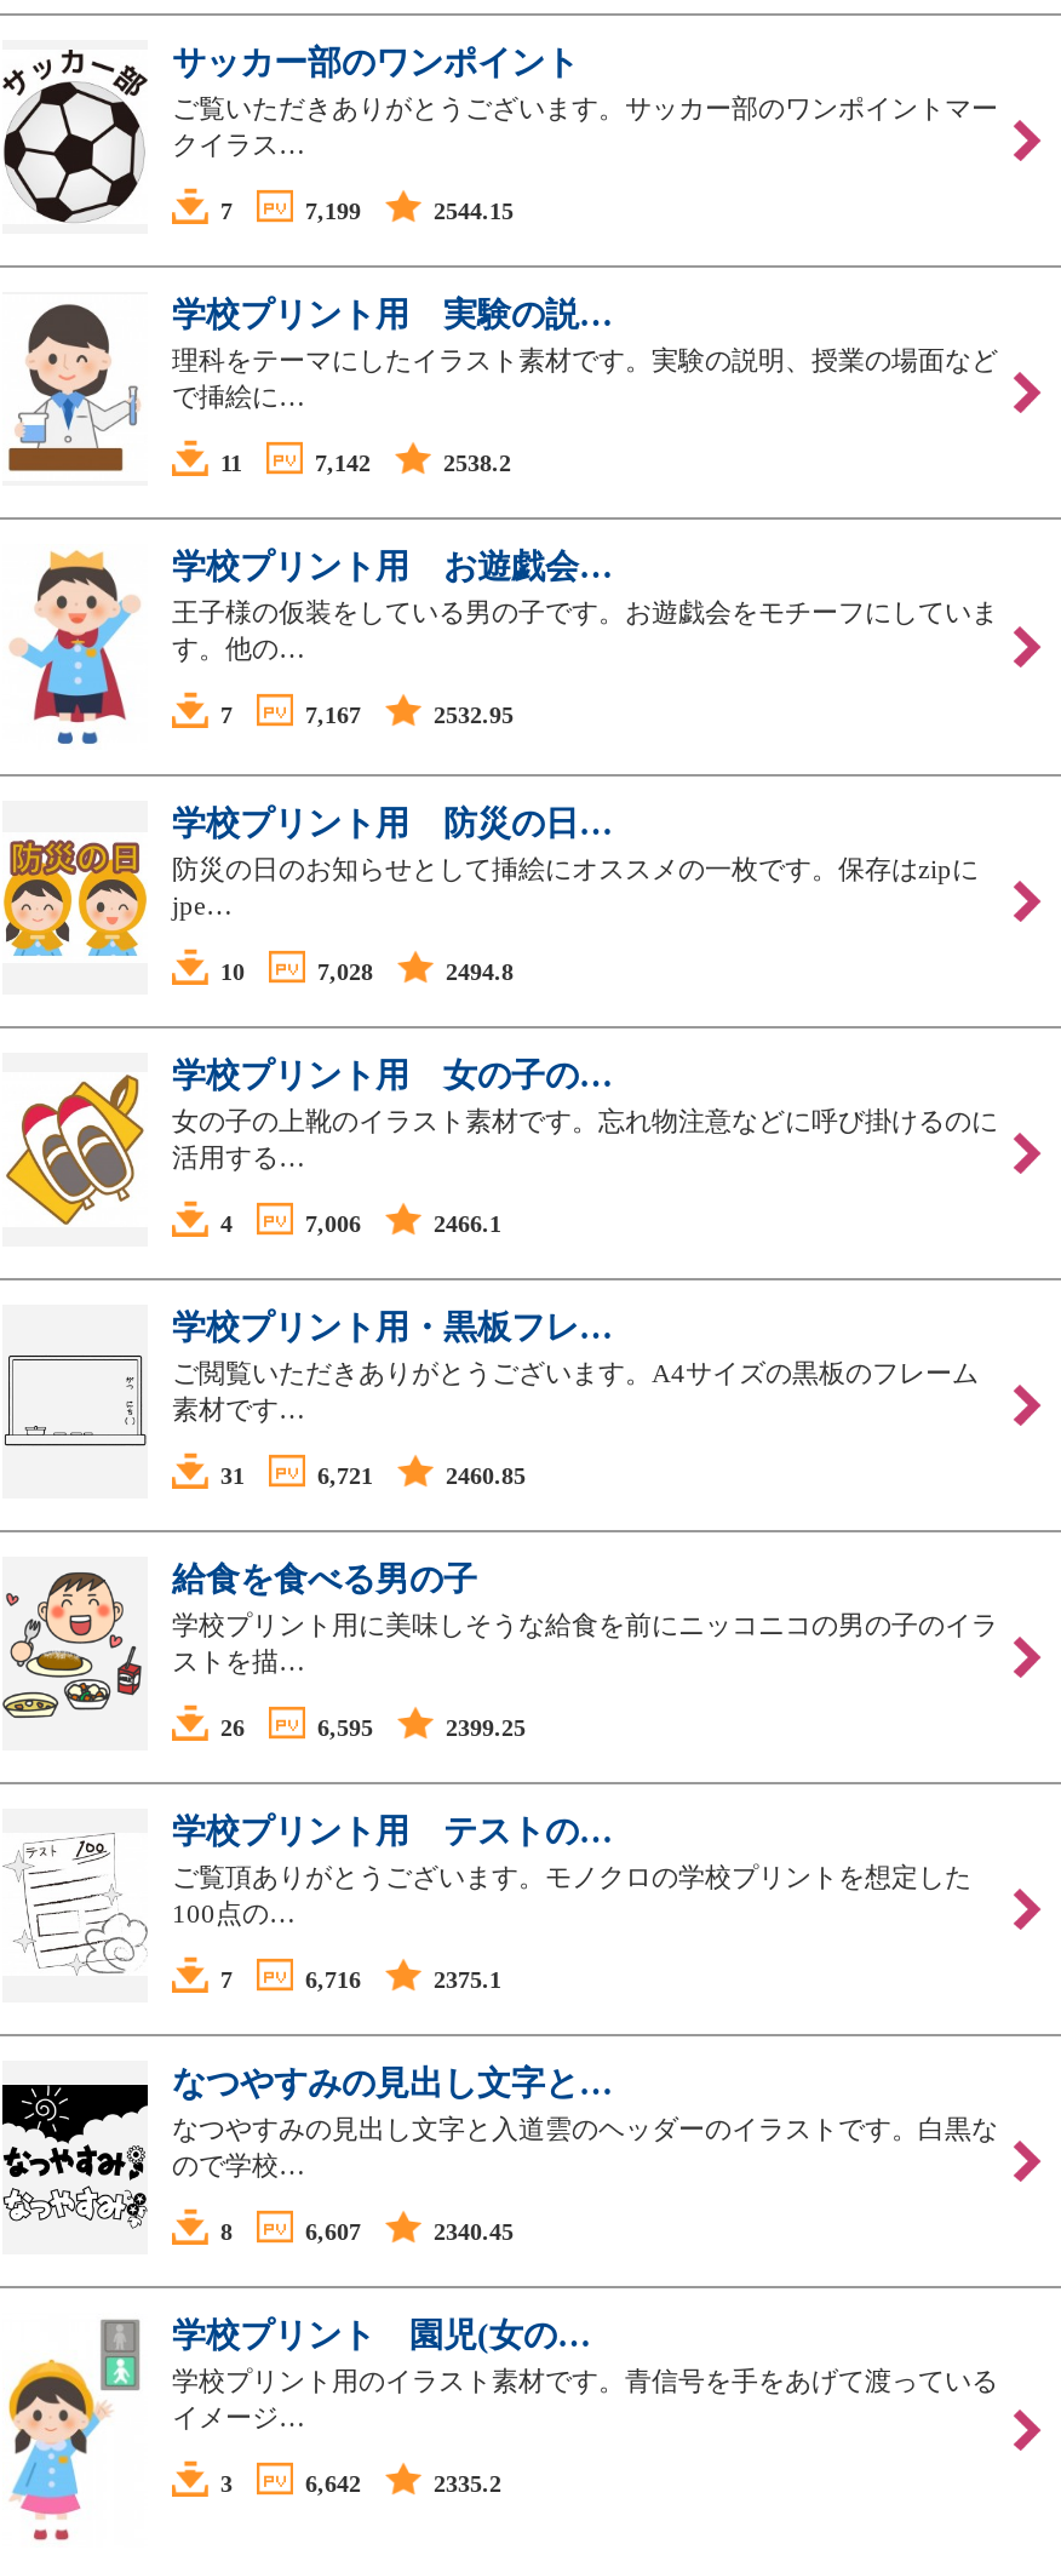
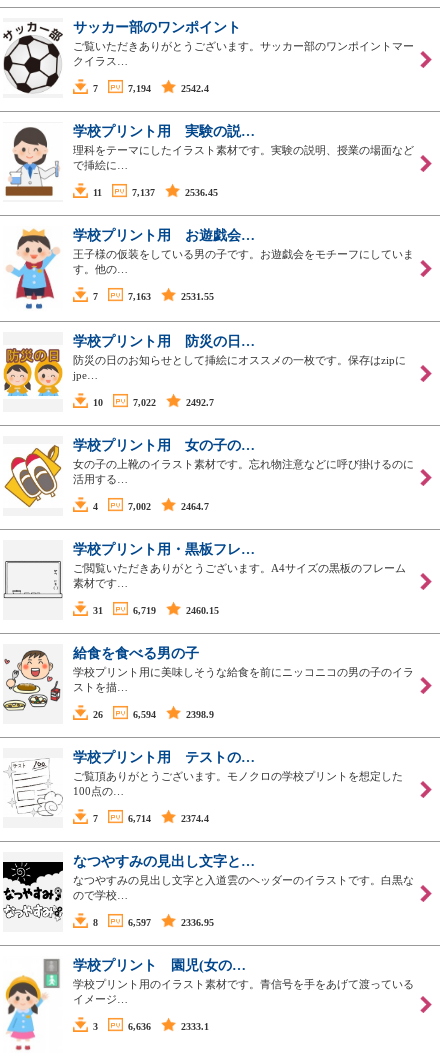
- 7,199
+ 7,194

- 2544.15
+ 2542.4

- 7,142
+ 7,137

- 2538.2
+ 2536.45

- 7,167
+ 7,163

- 2532.95
+ 2531.55

- 7,028
+ 7,022

- 2494.8
+ 2492.7

- 7,006
+ 7,002

- 2466.1
+ 2464.7

- 6,721
+ 6,719

- 2460.85
+ 2460.15

- 6,595
+ 6,594

- 2399.25
+ 2398.9

- 6,716
+ 6,714

- 2375.1
+ 2374.4

- 6,607
+ 6,597

- 2340.45
+ 2336.95

- 6,642
+ 6,636

- 2335.2
+ 2333.1
